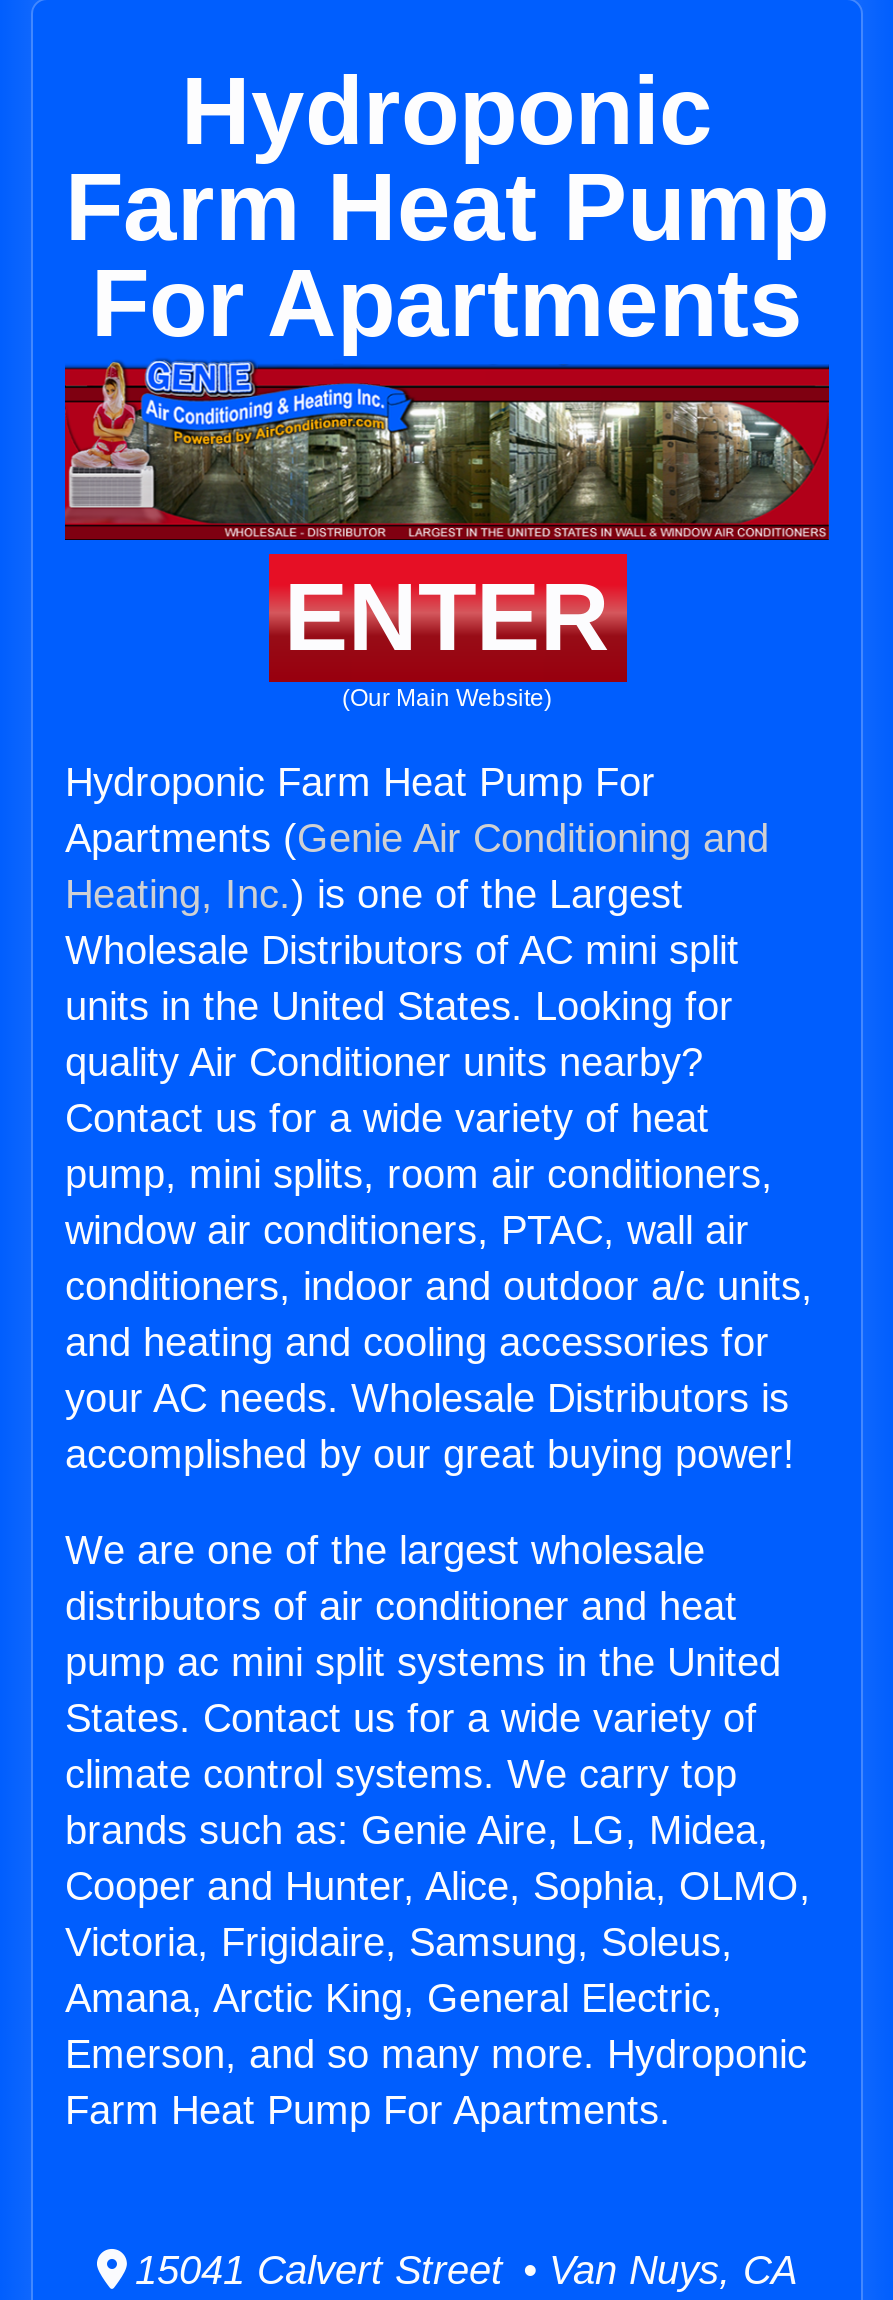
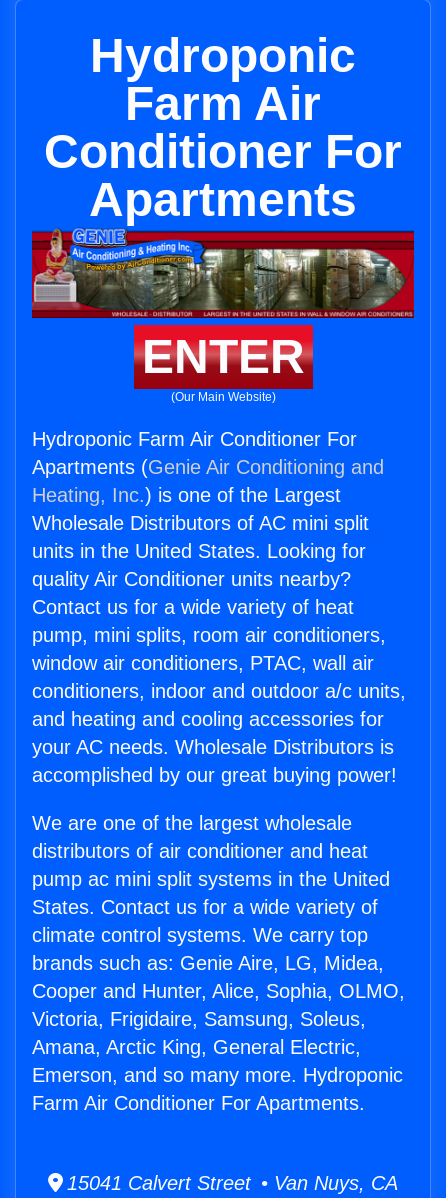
- Farm Heat Pump
- For Apartments
+ Farm Air
+ Conditioner For
+ Apartments

- Hydroponic Farm Heat Pump For
+ Hydroponic Farm Air Conditioner For

- Farm Heat Pump For Apartments.
+ Farm Air Conditioner For Apartments.
